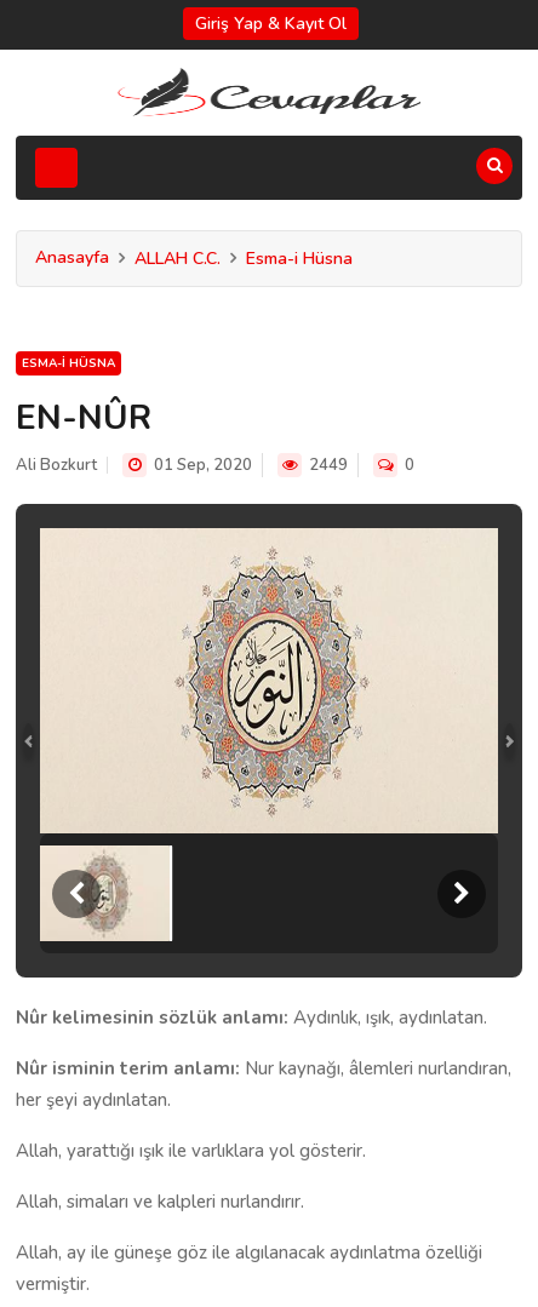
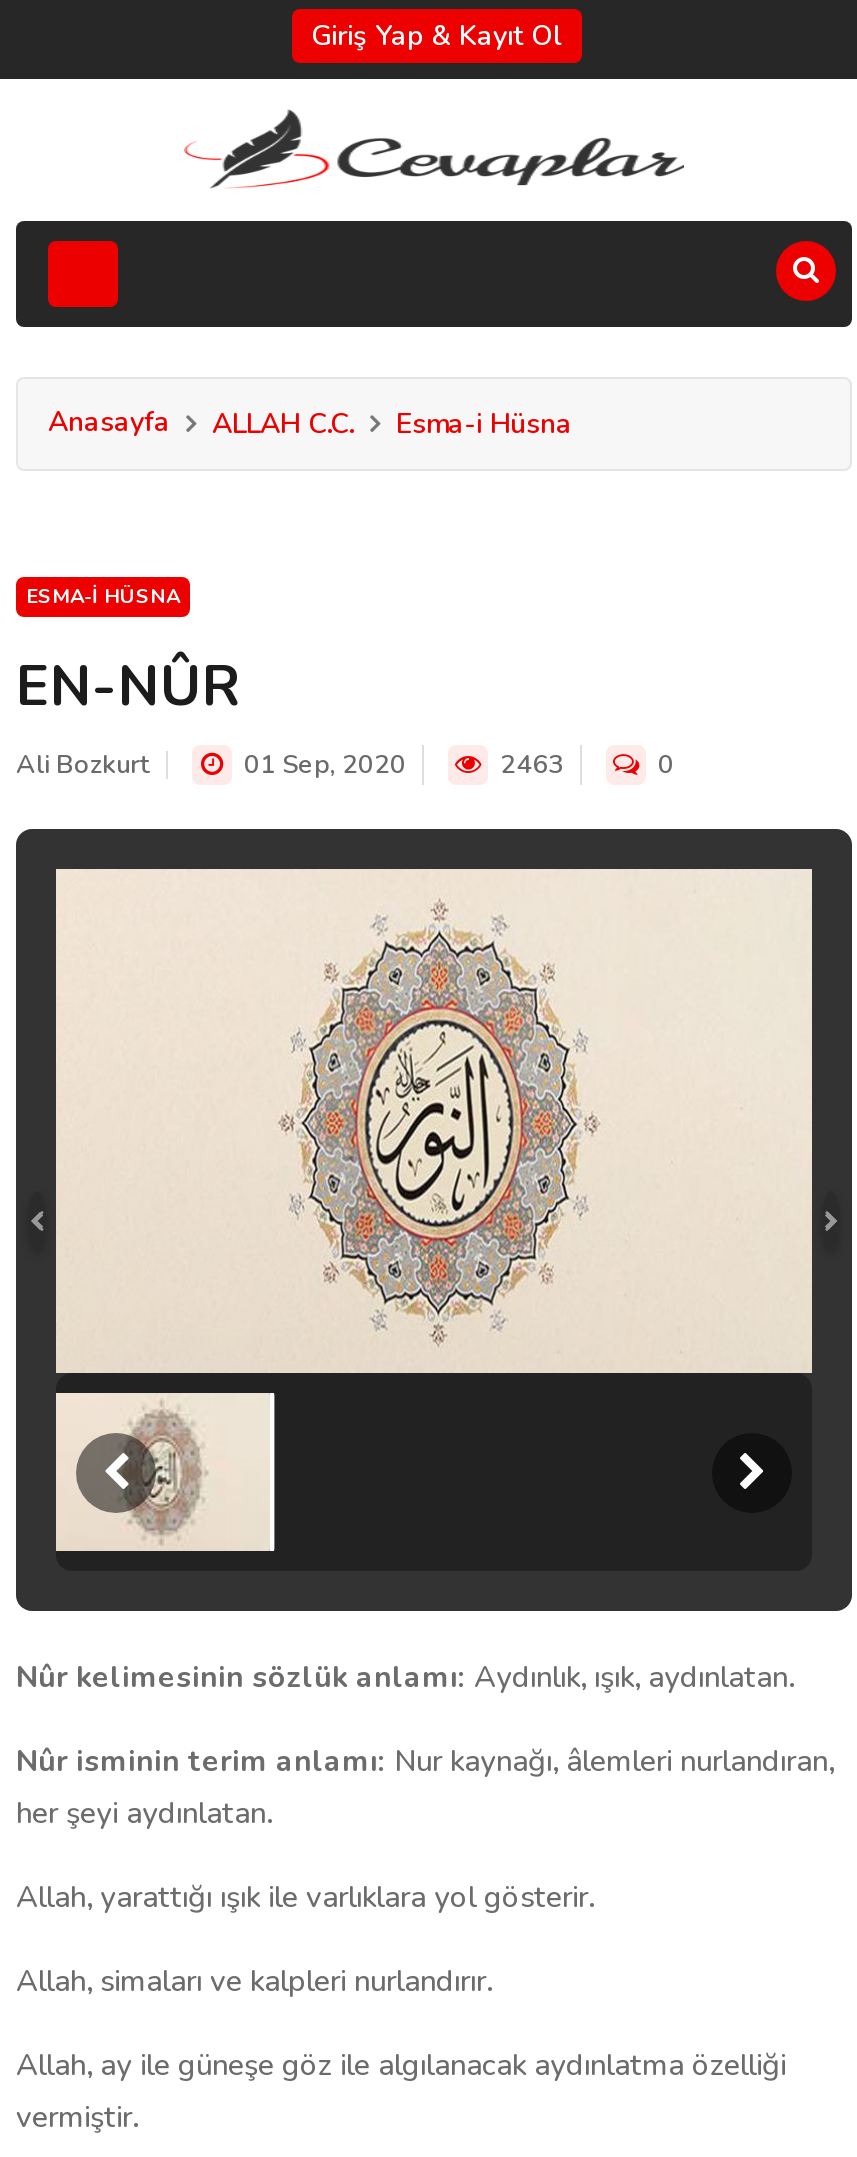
- 2449
+ 2463
